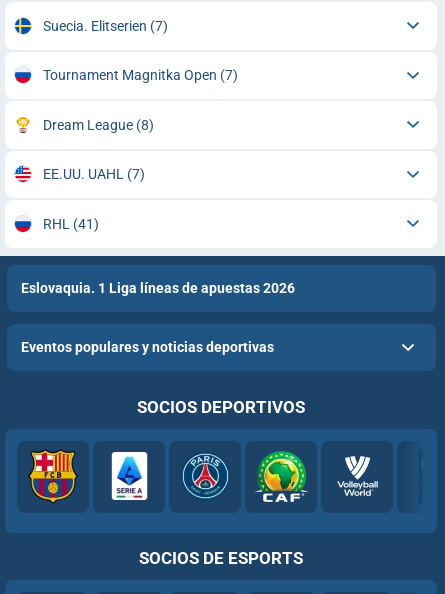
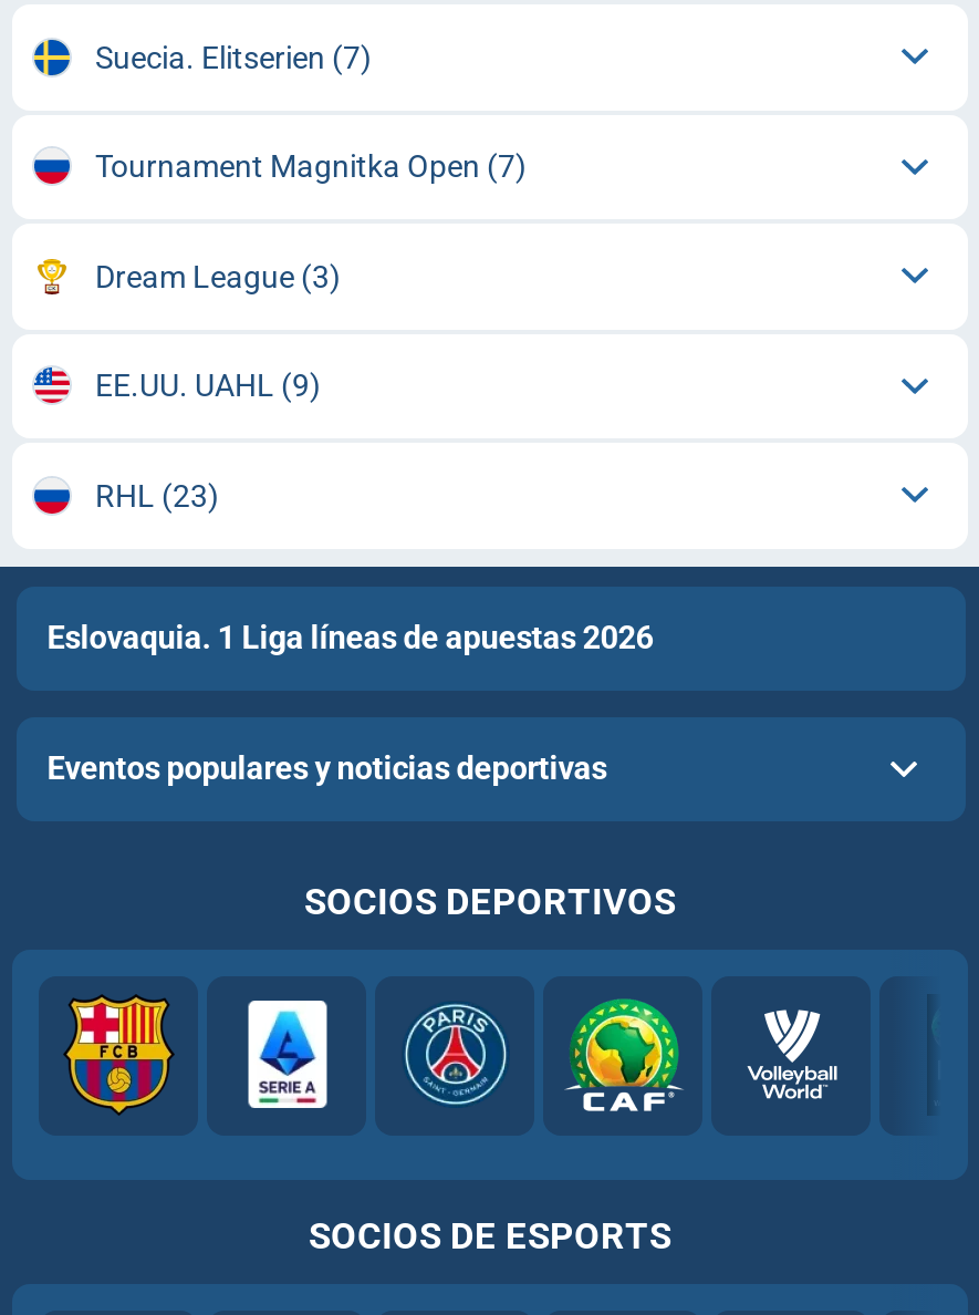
- Dream League (8)
+ Dream League (3)

- EE.UU. UAHL (7)
+ EE.UU. UAHL (9)

- RHL (41)
+ RHL (23)
